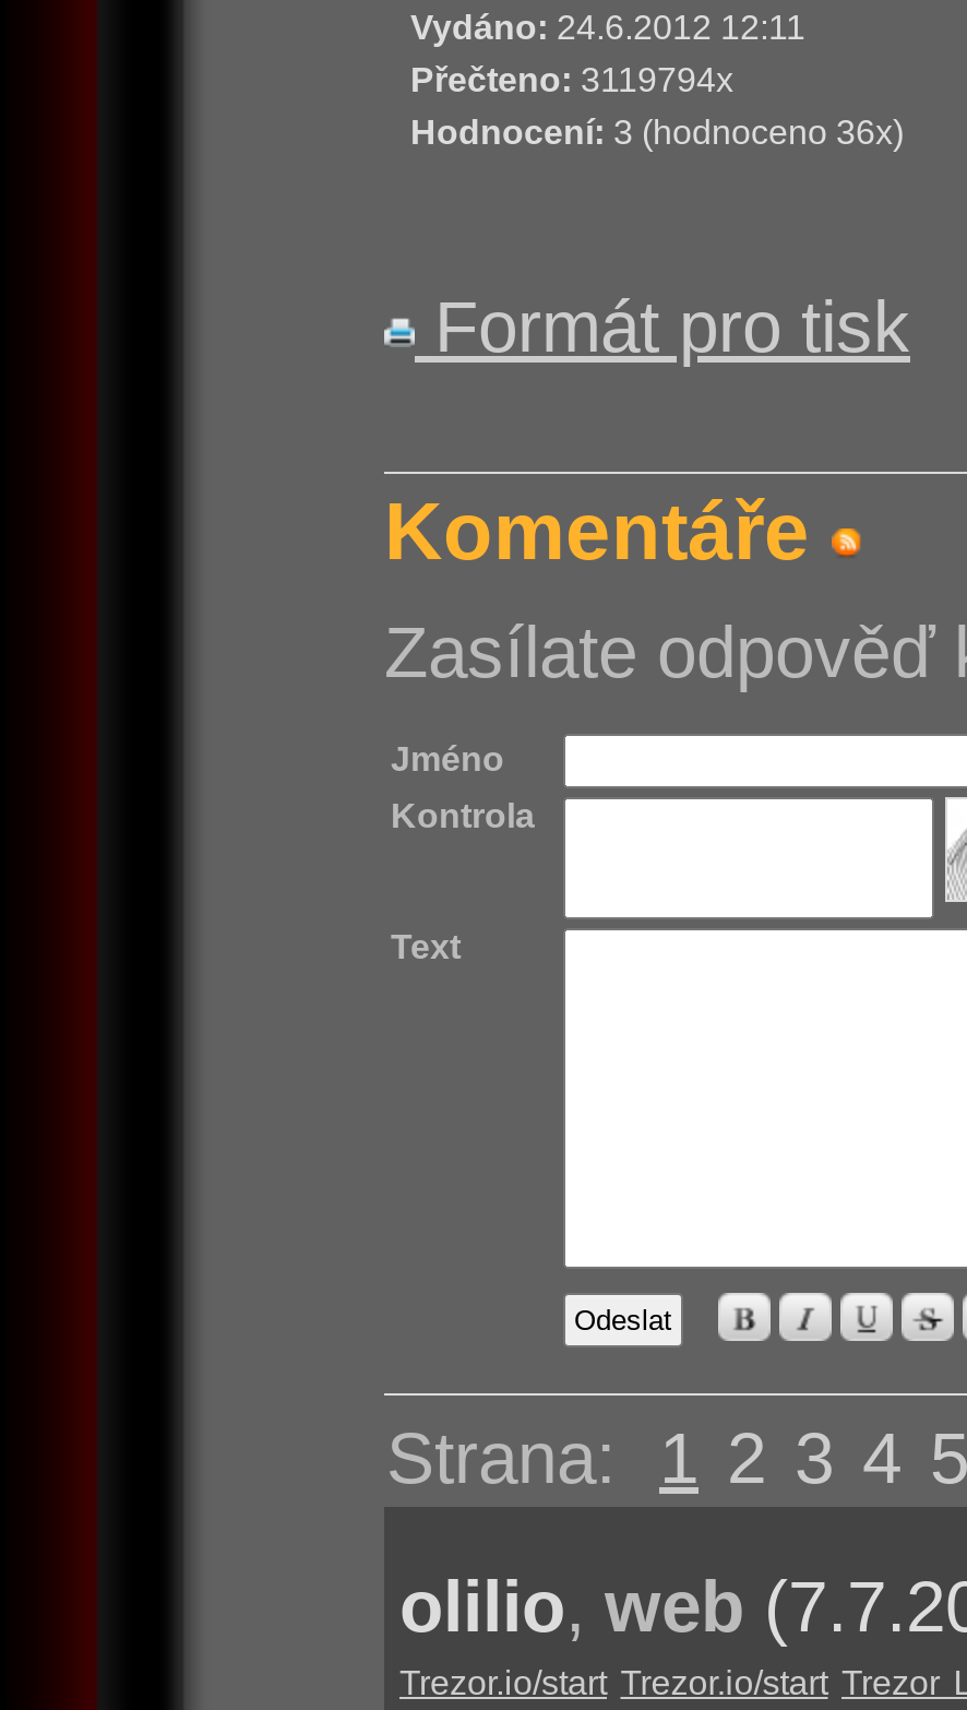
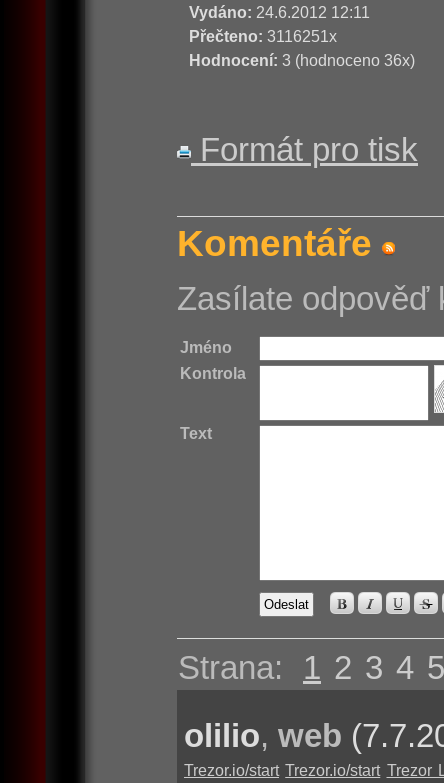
- Přečteno: 3119794x
+ Přečteno: 3116251x
